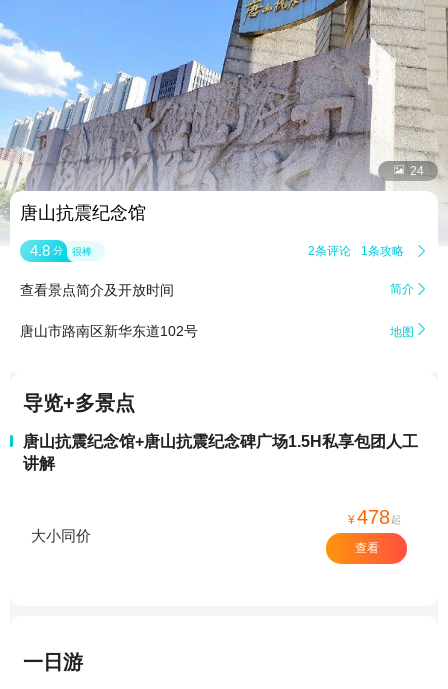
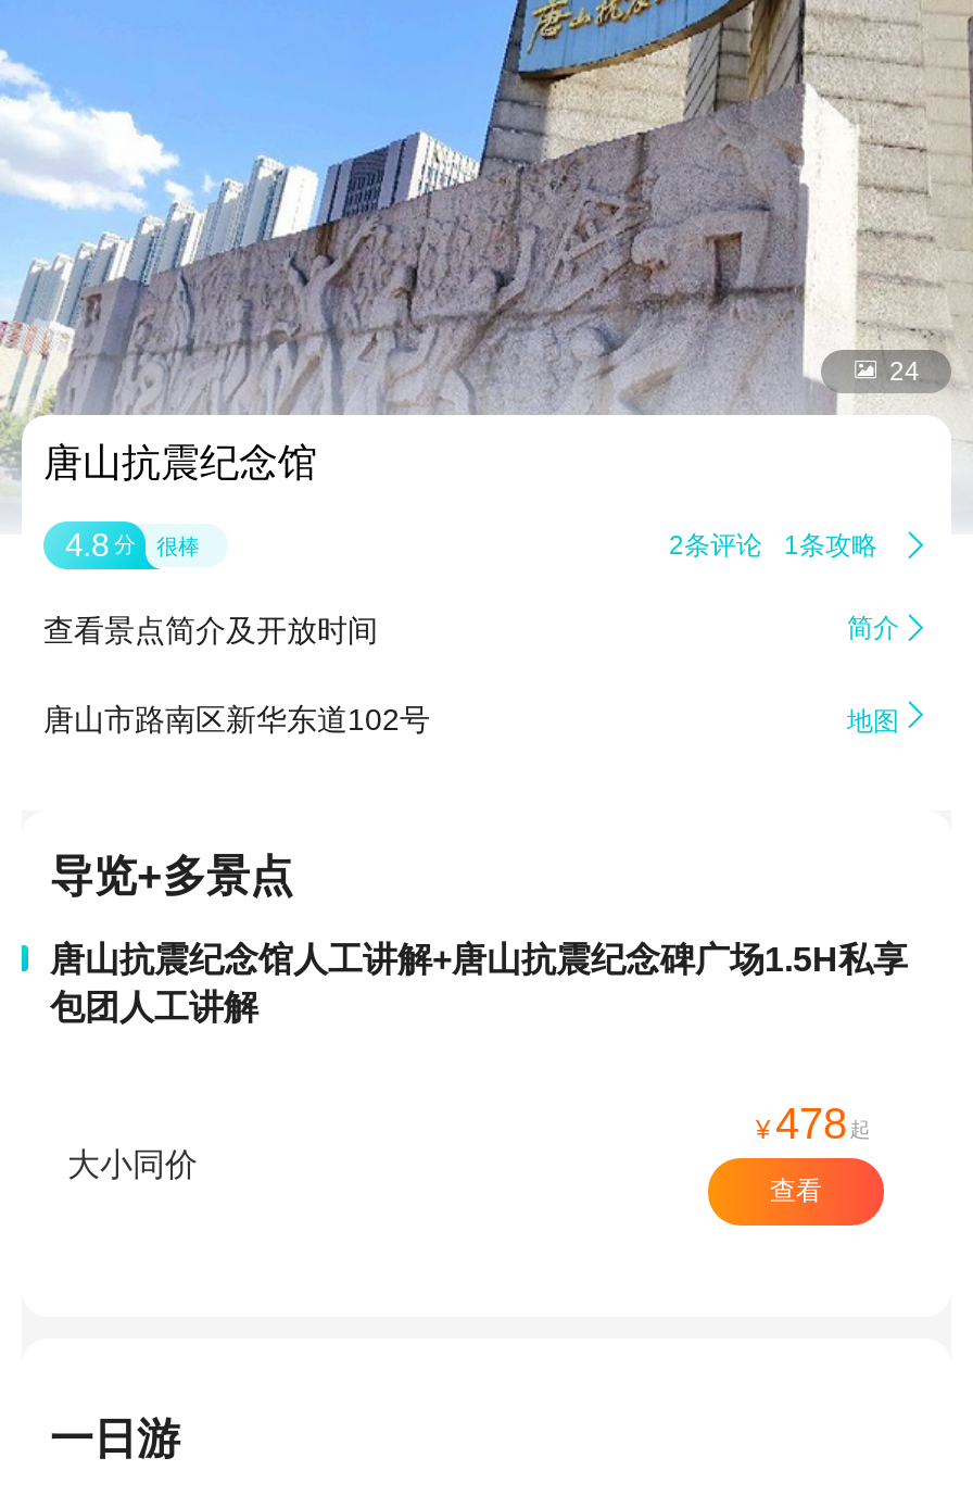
- 唐山抗震纪念馆+唐山抗震纪念碑广场1.5H私享包团人工
- 讲解
+ 唐山抗震纪念馆人工讲解+唐山抗震纪念碑广场1.5H私享
+ 包团人工讲解
